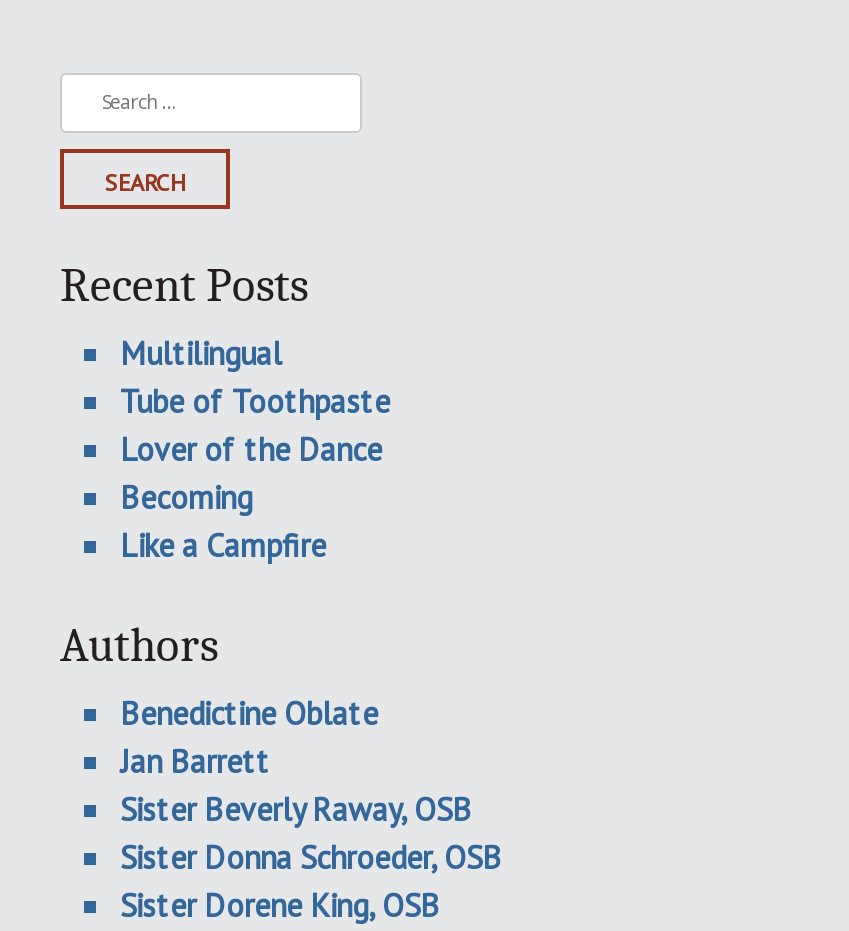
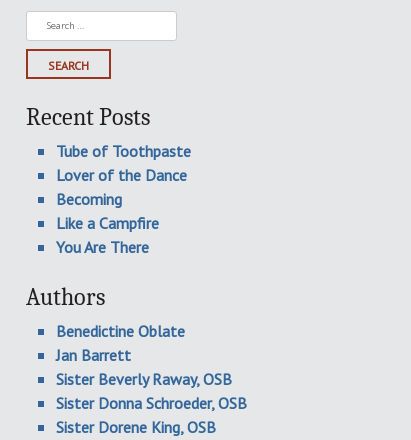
- Multilingual

moved up: Tube of Toothpaste | Lover of the Dance | Becoming | Like a Campfire

+ You Are There
